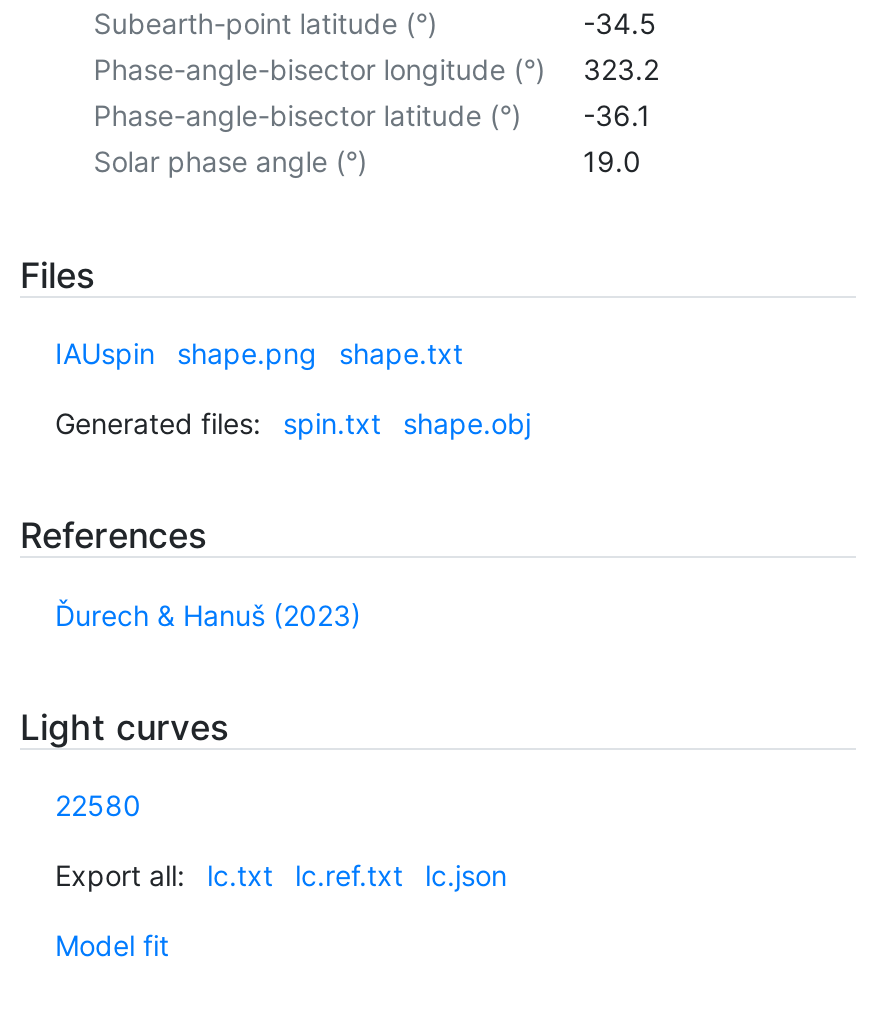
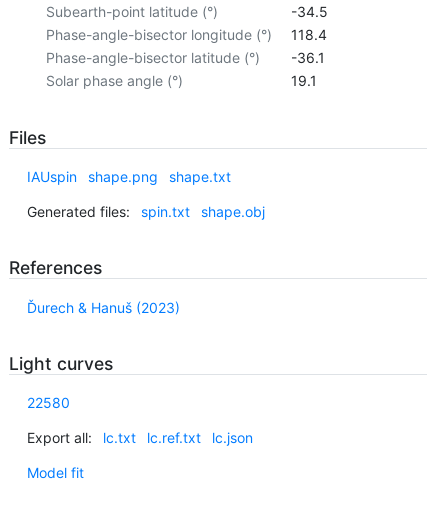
- Phase-angle-bisector longitude (°) 323.2
+ Phase-angle-bisector longitude (°) 118.4

- 19.0
+ 19.1
